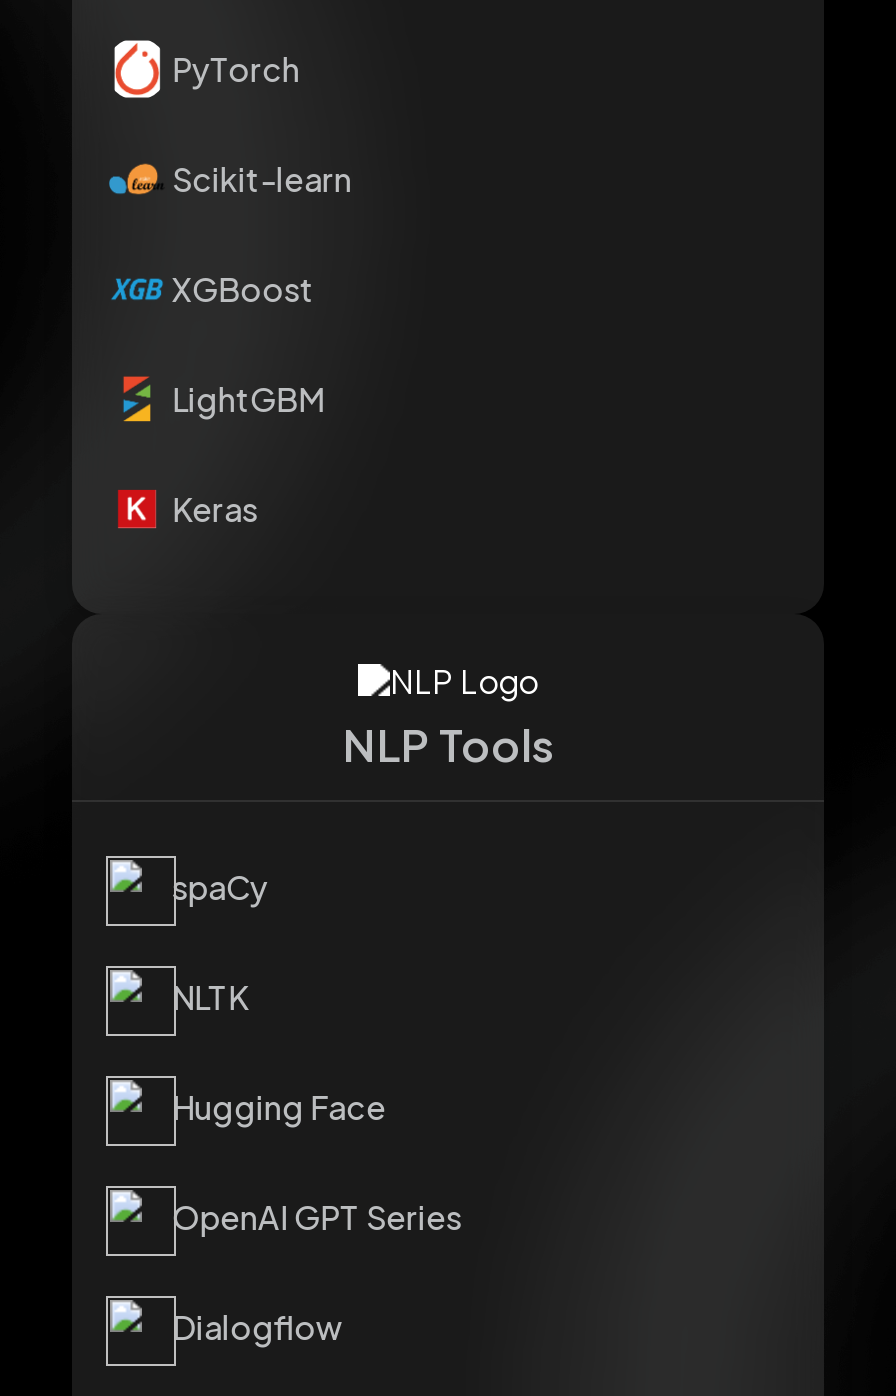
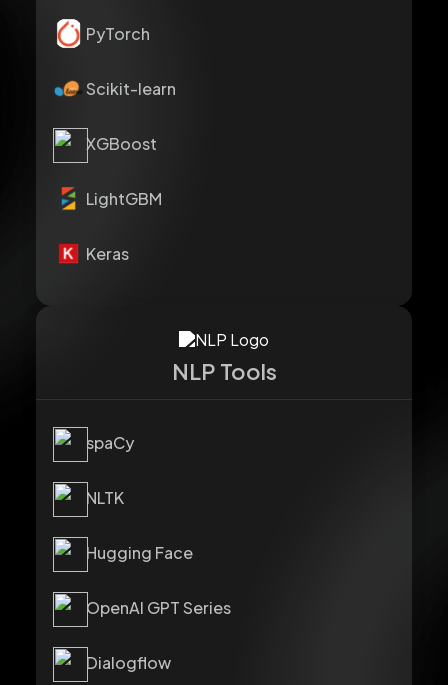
- [image]
+ [image]
